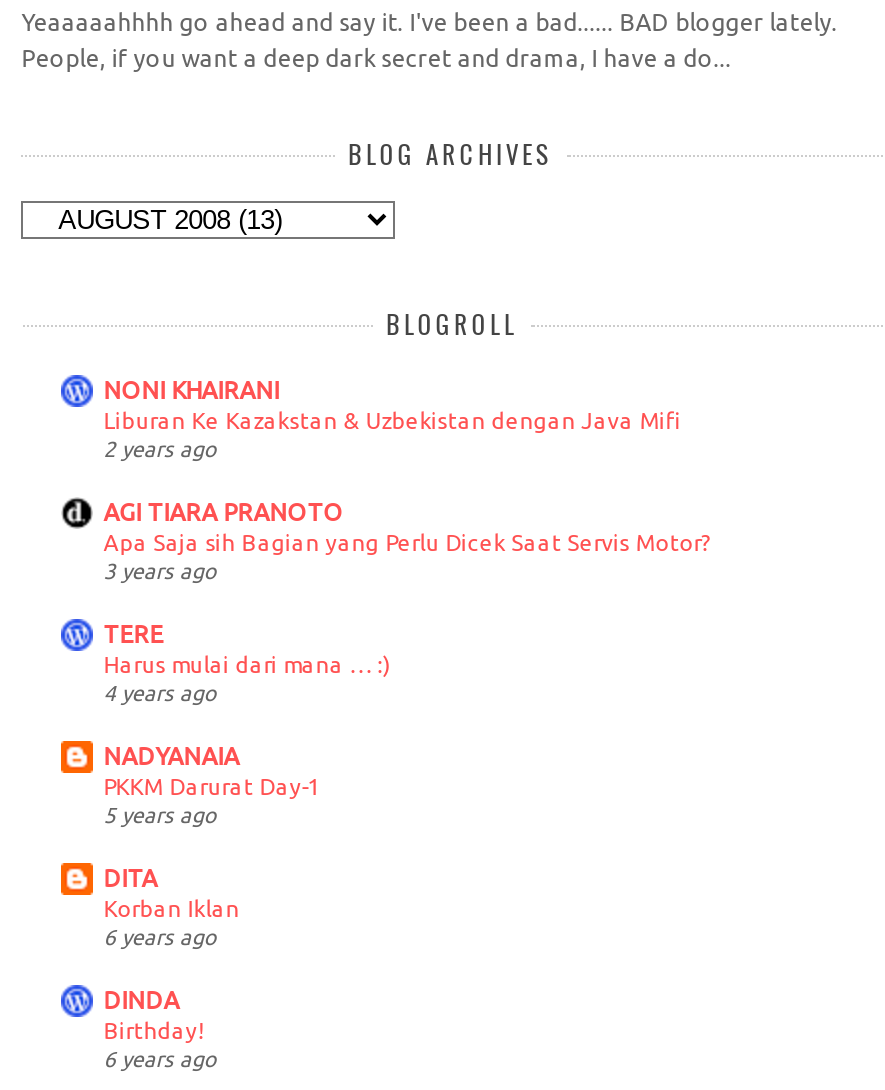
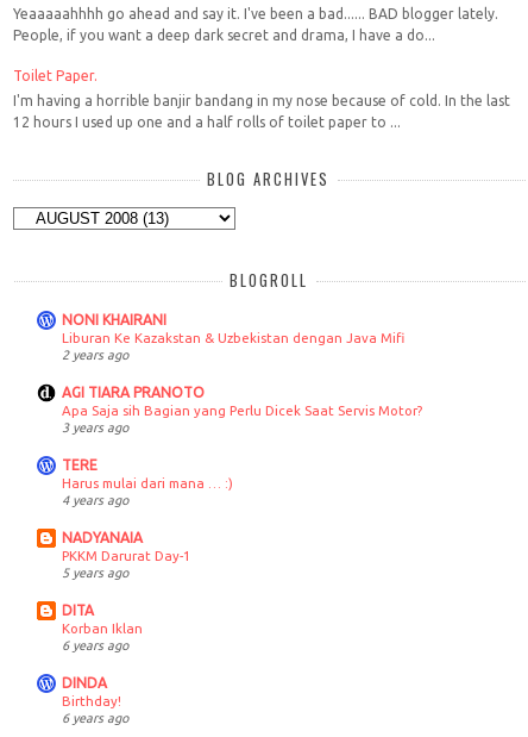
+ Toilet Paper.
+ I'm having a horrible banjir bandang in my nose because of cold. In the last
+ 12 hours I used up one and a half rolls of toilet paper to ...
